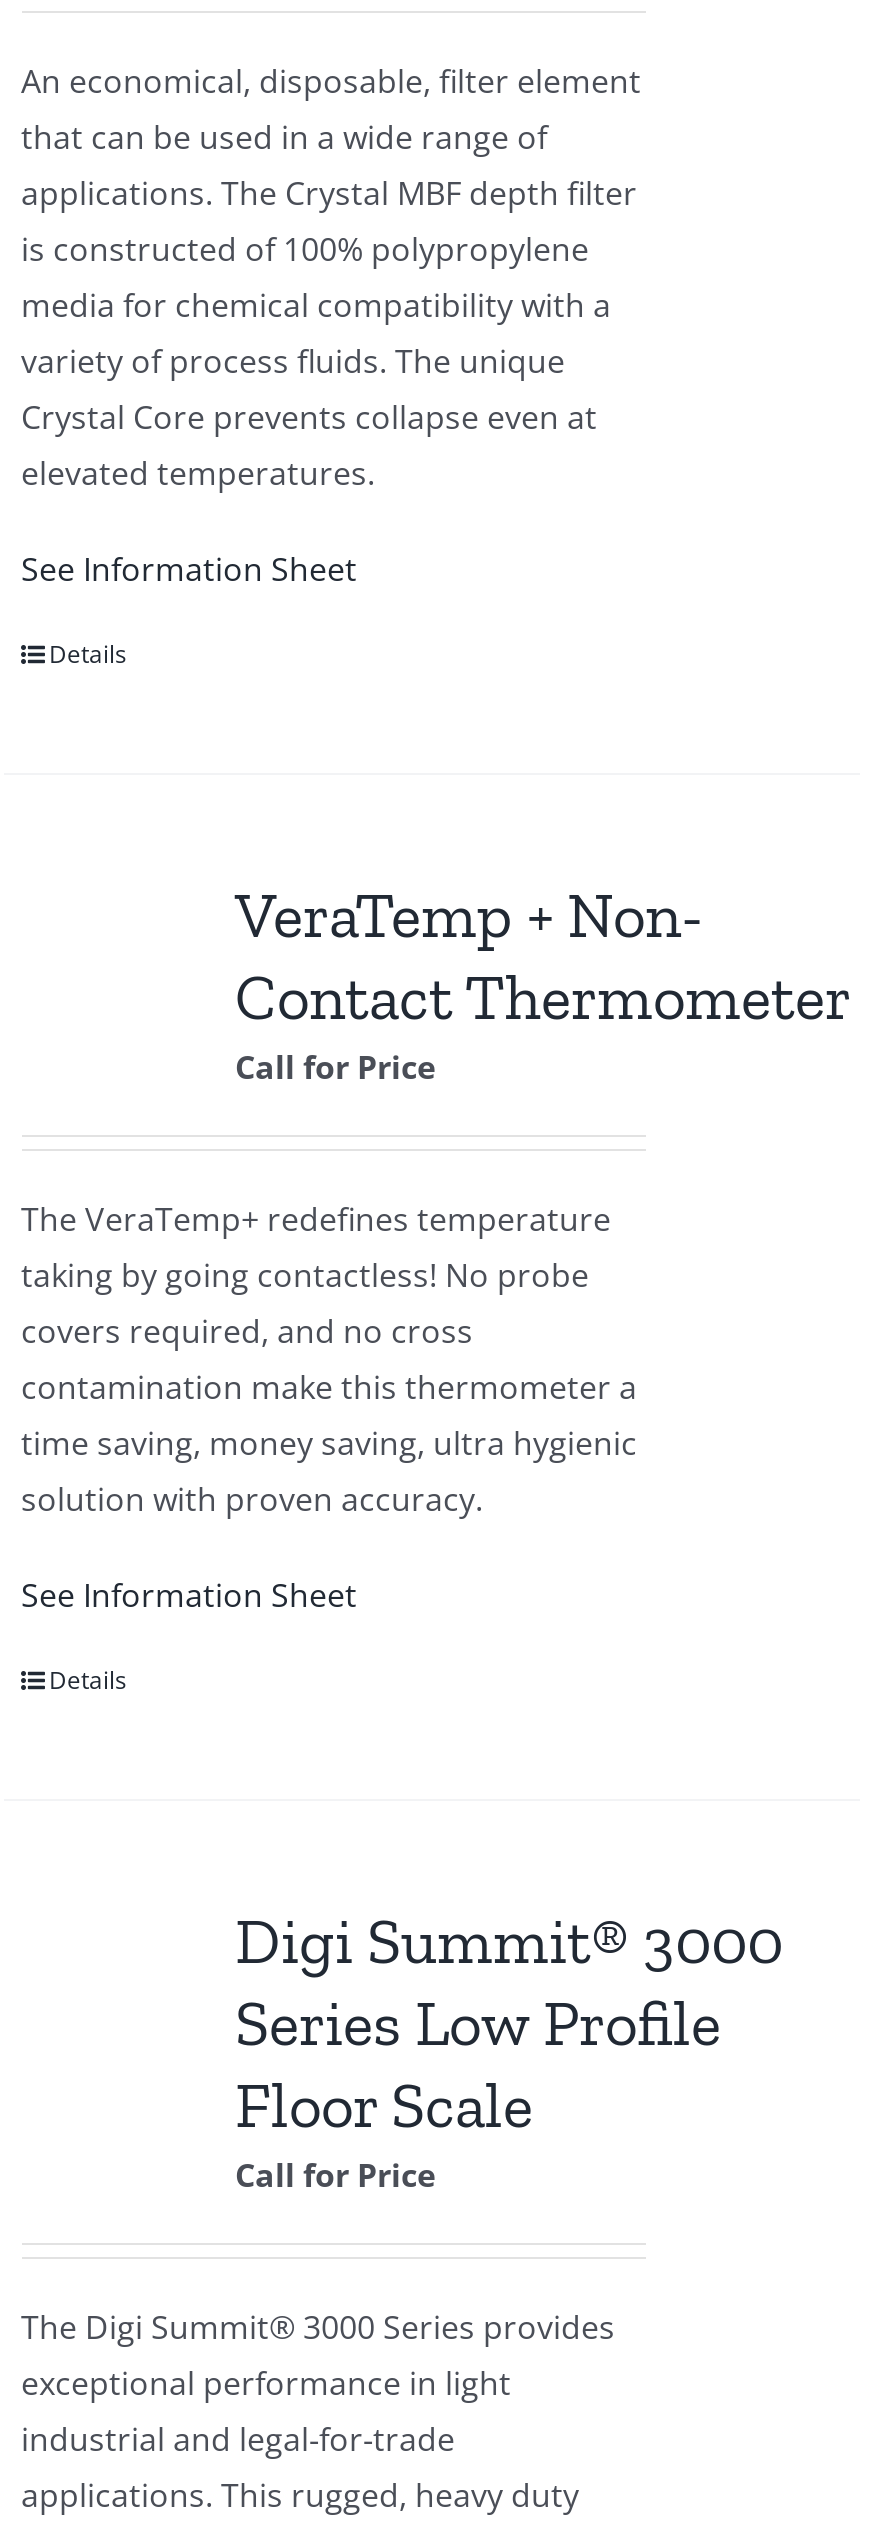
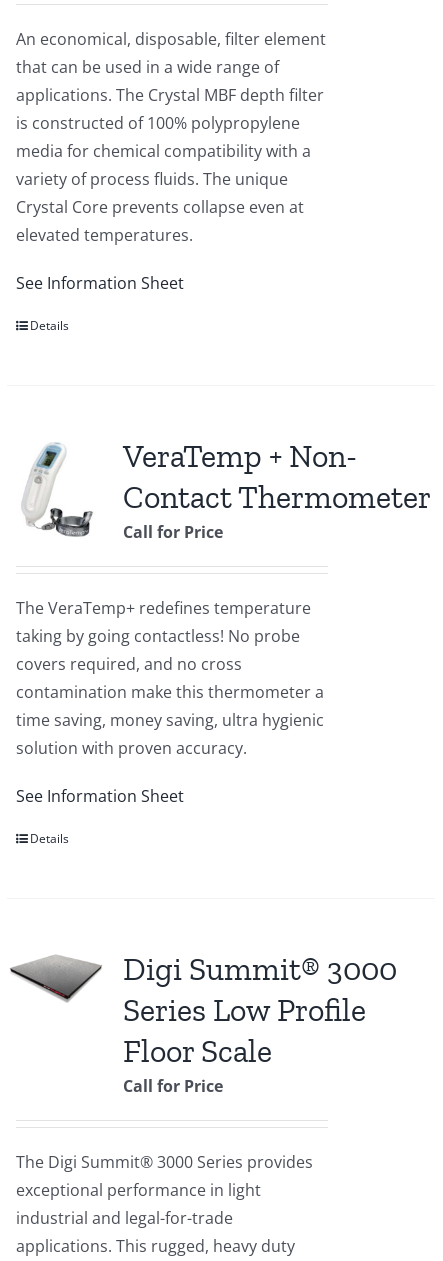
+ [image]

+ [image]
